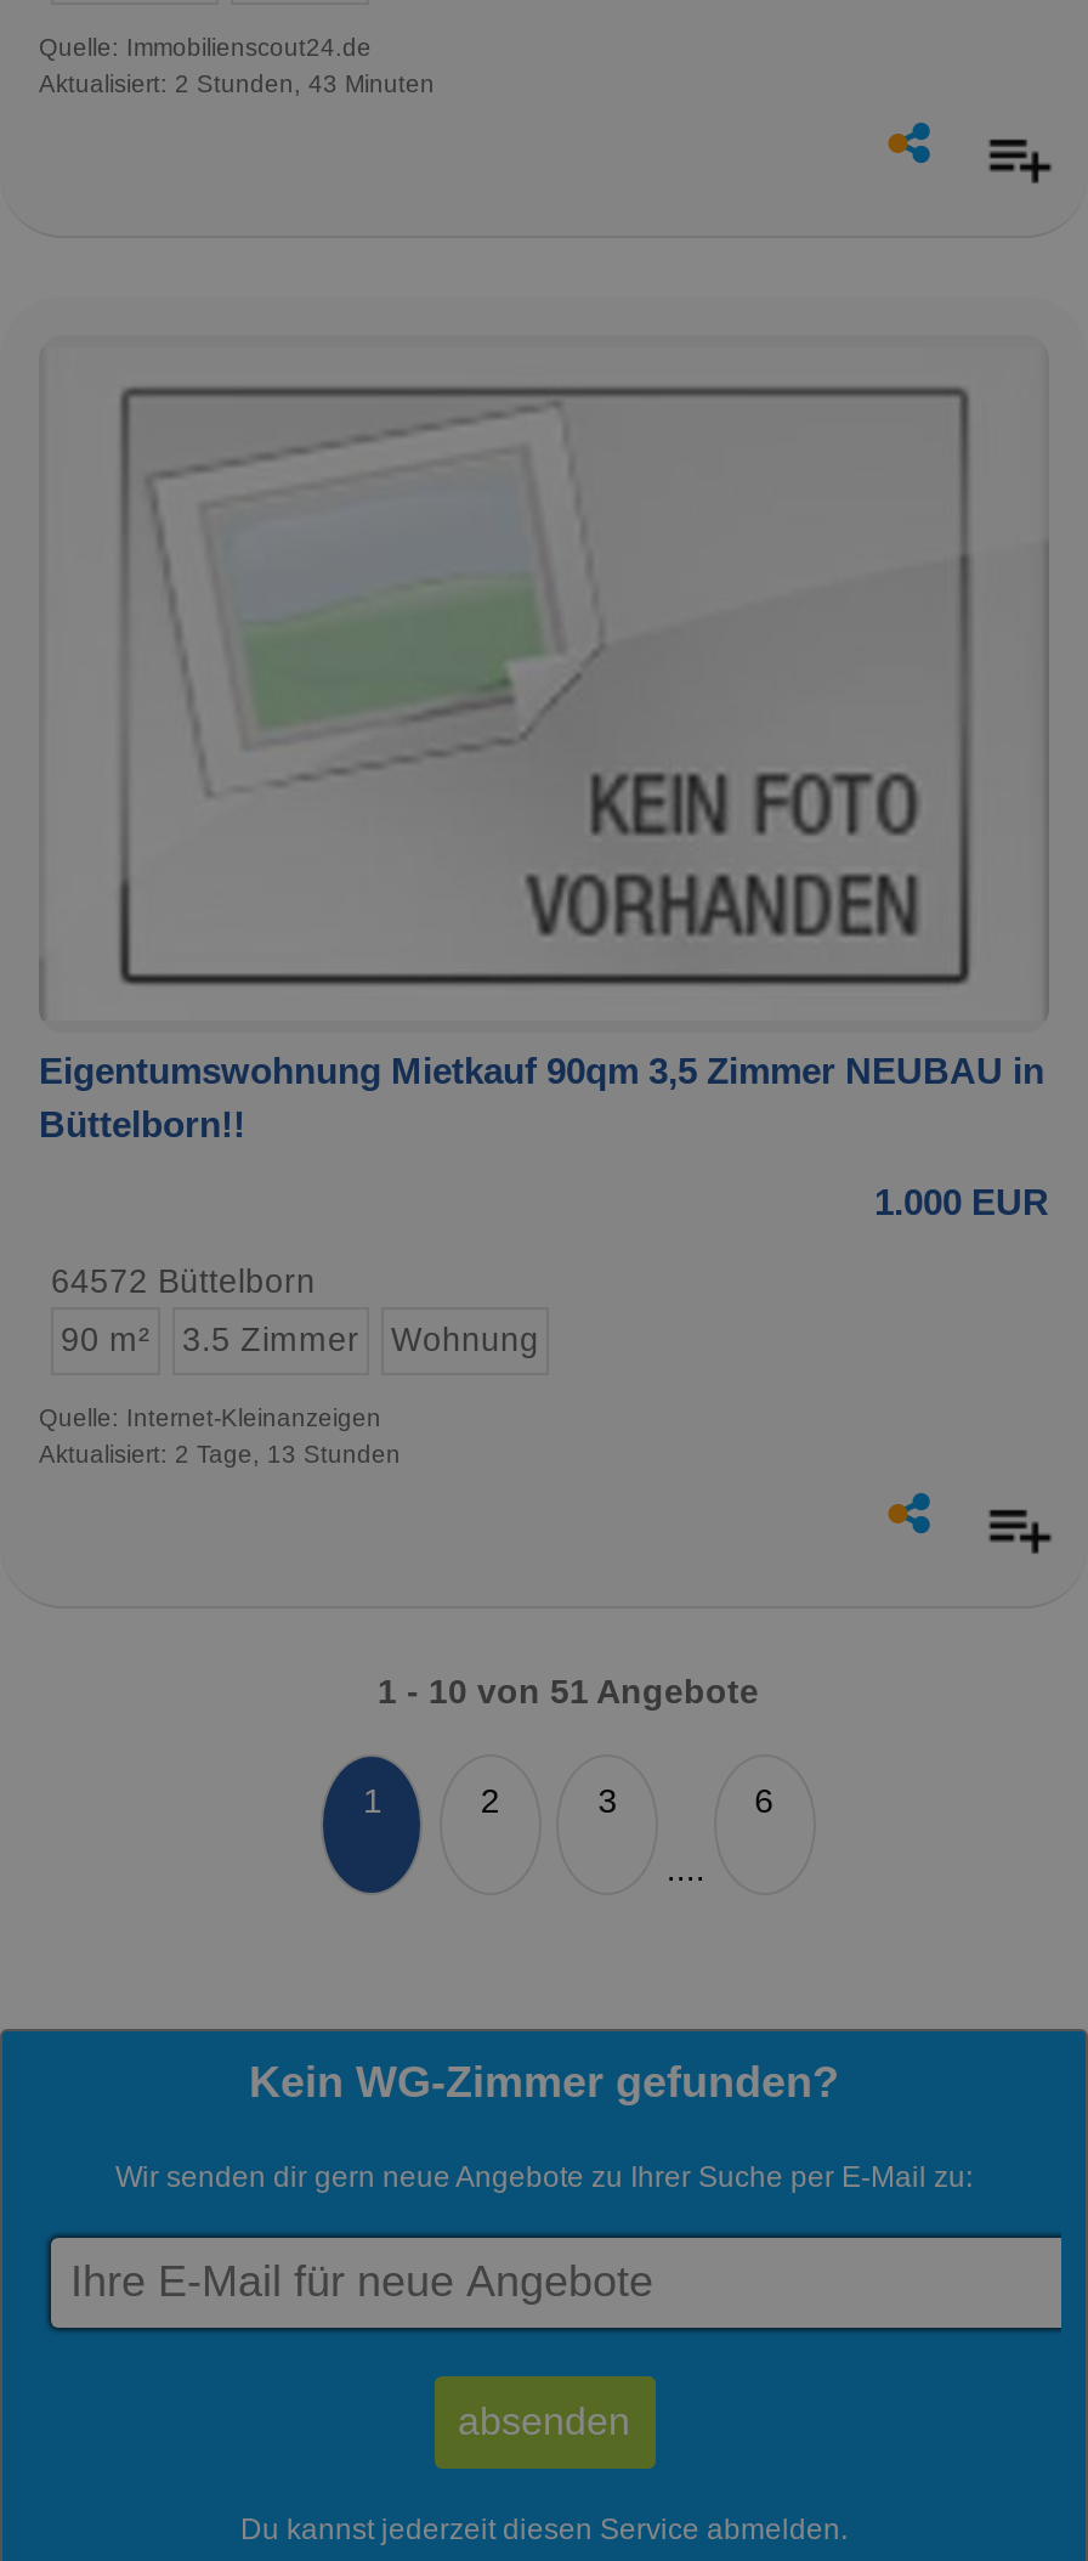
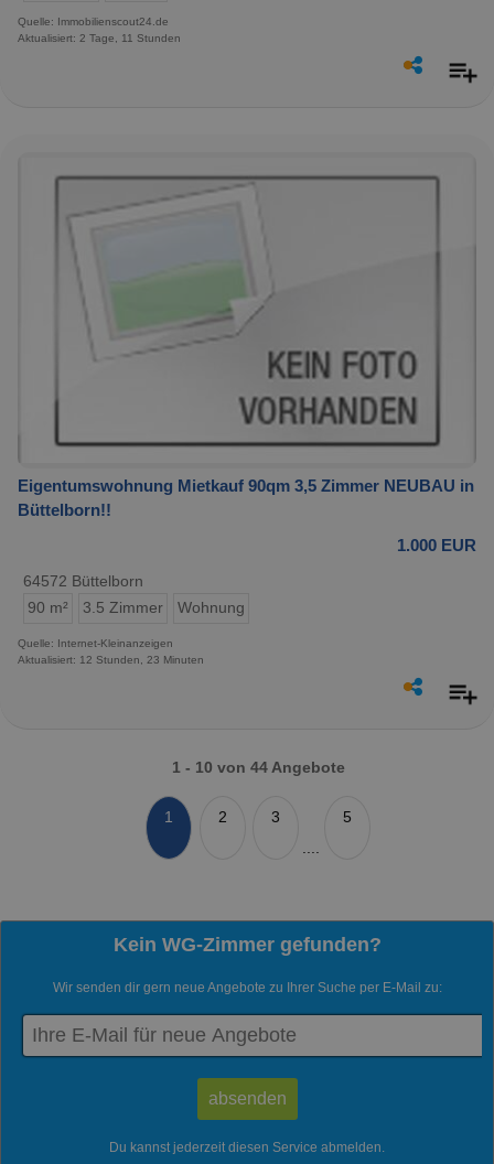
- Aktualisiert: 2 Stunden, 43 Minuten
+ Aktualisiert: 2 Tage, 11 Stunden

- Aktualisiert: 2 Tage, 13 Stunden
+ Aktualisiert: 12 Stunden, 23 Minuten

- 1 - 10 von 51 Angebote
+ 1 - 10 von 44 Angebote

- 6
+ 5
